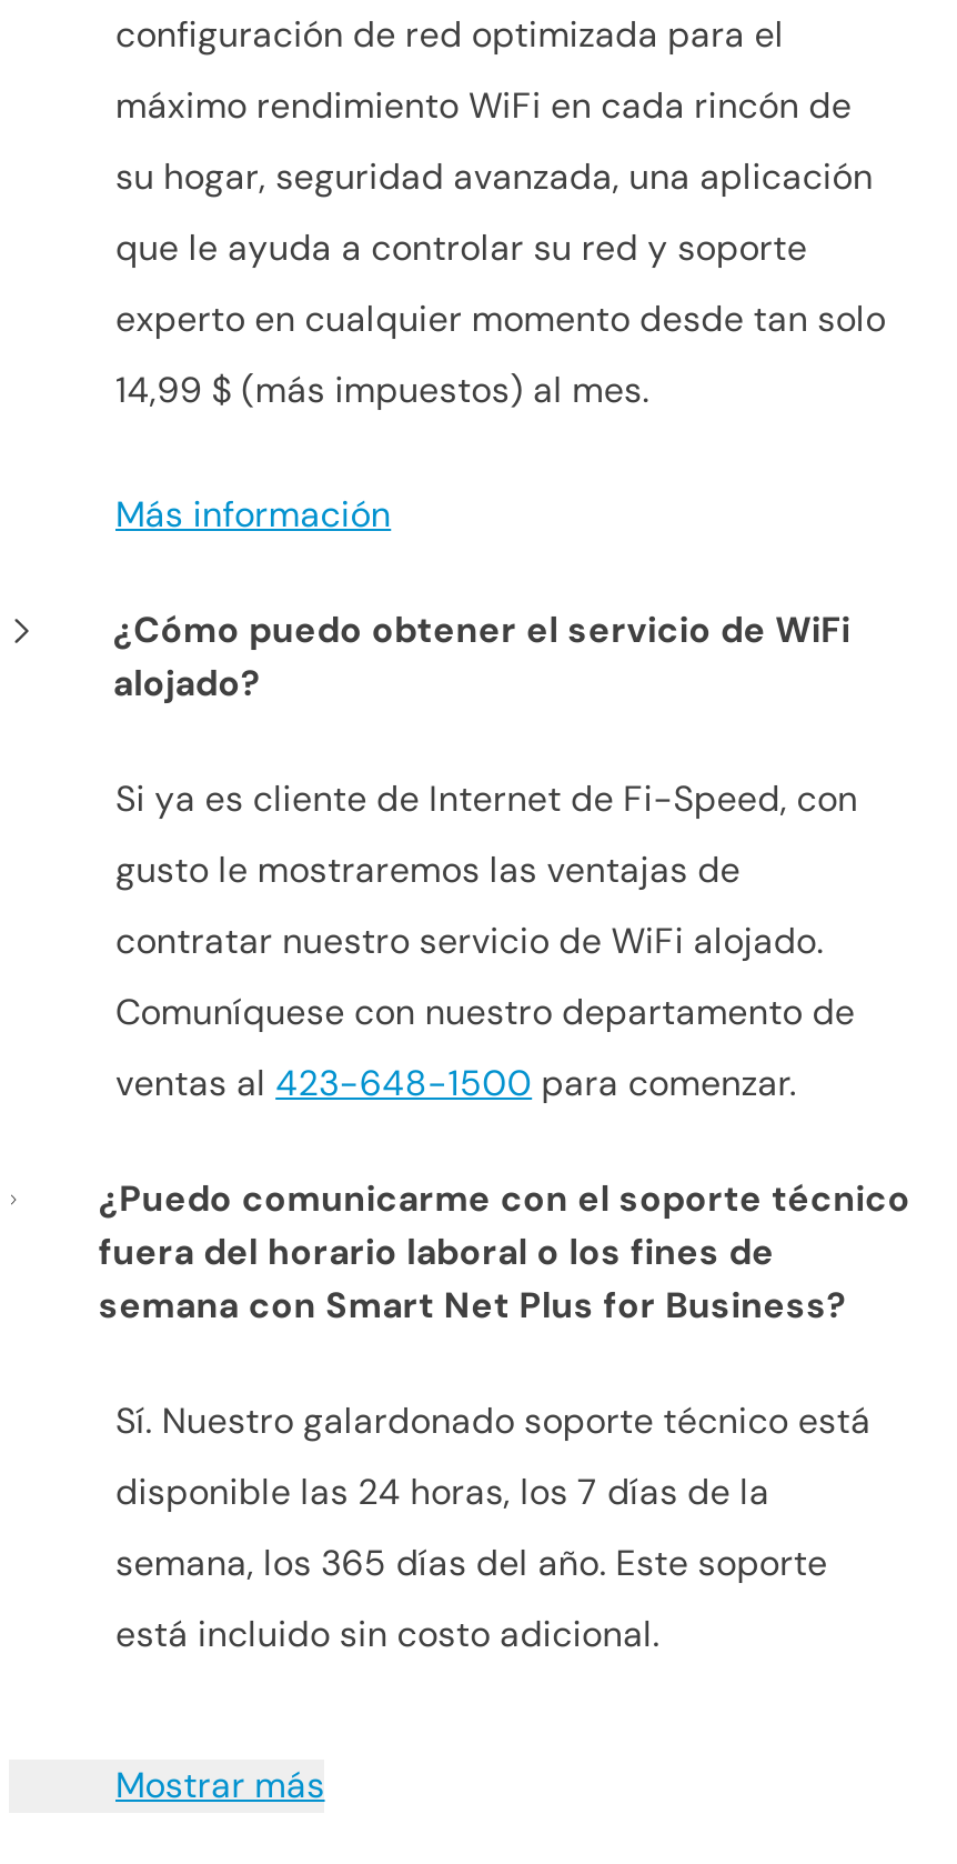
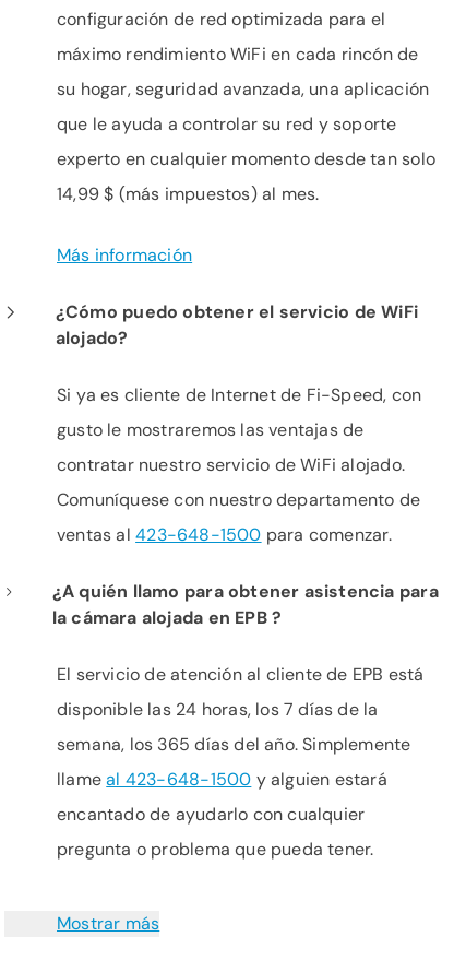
- ¿Puedo comunicarme con el soporte técnico
- fuera del horario laboral o los fines de
- semana con Smart Net Plus for Business?
+ ¿A quién llamo para obtener asistencia para
+ la cámara alojada en EPB ?

- Sí. Nuestro galardonado soporte técnico está
+ El servicio de atención al cliente de EPB está

moved up: disponible las 24 horas, los 7 días de la

- semana, los 365 días del año. Este soporte
- está incluido sin costo adicional.
+ semana, los 365 días del año. Simplemente
+ llame al 423-648-1500 y alguien estará
+ encantado de ayudarlo con cualquier
+ pregunta o problema que pueda tener.
